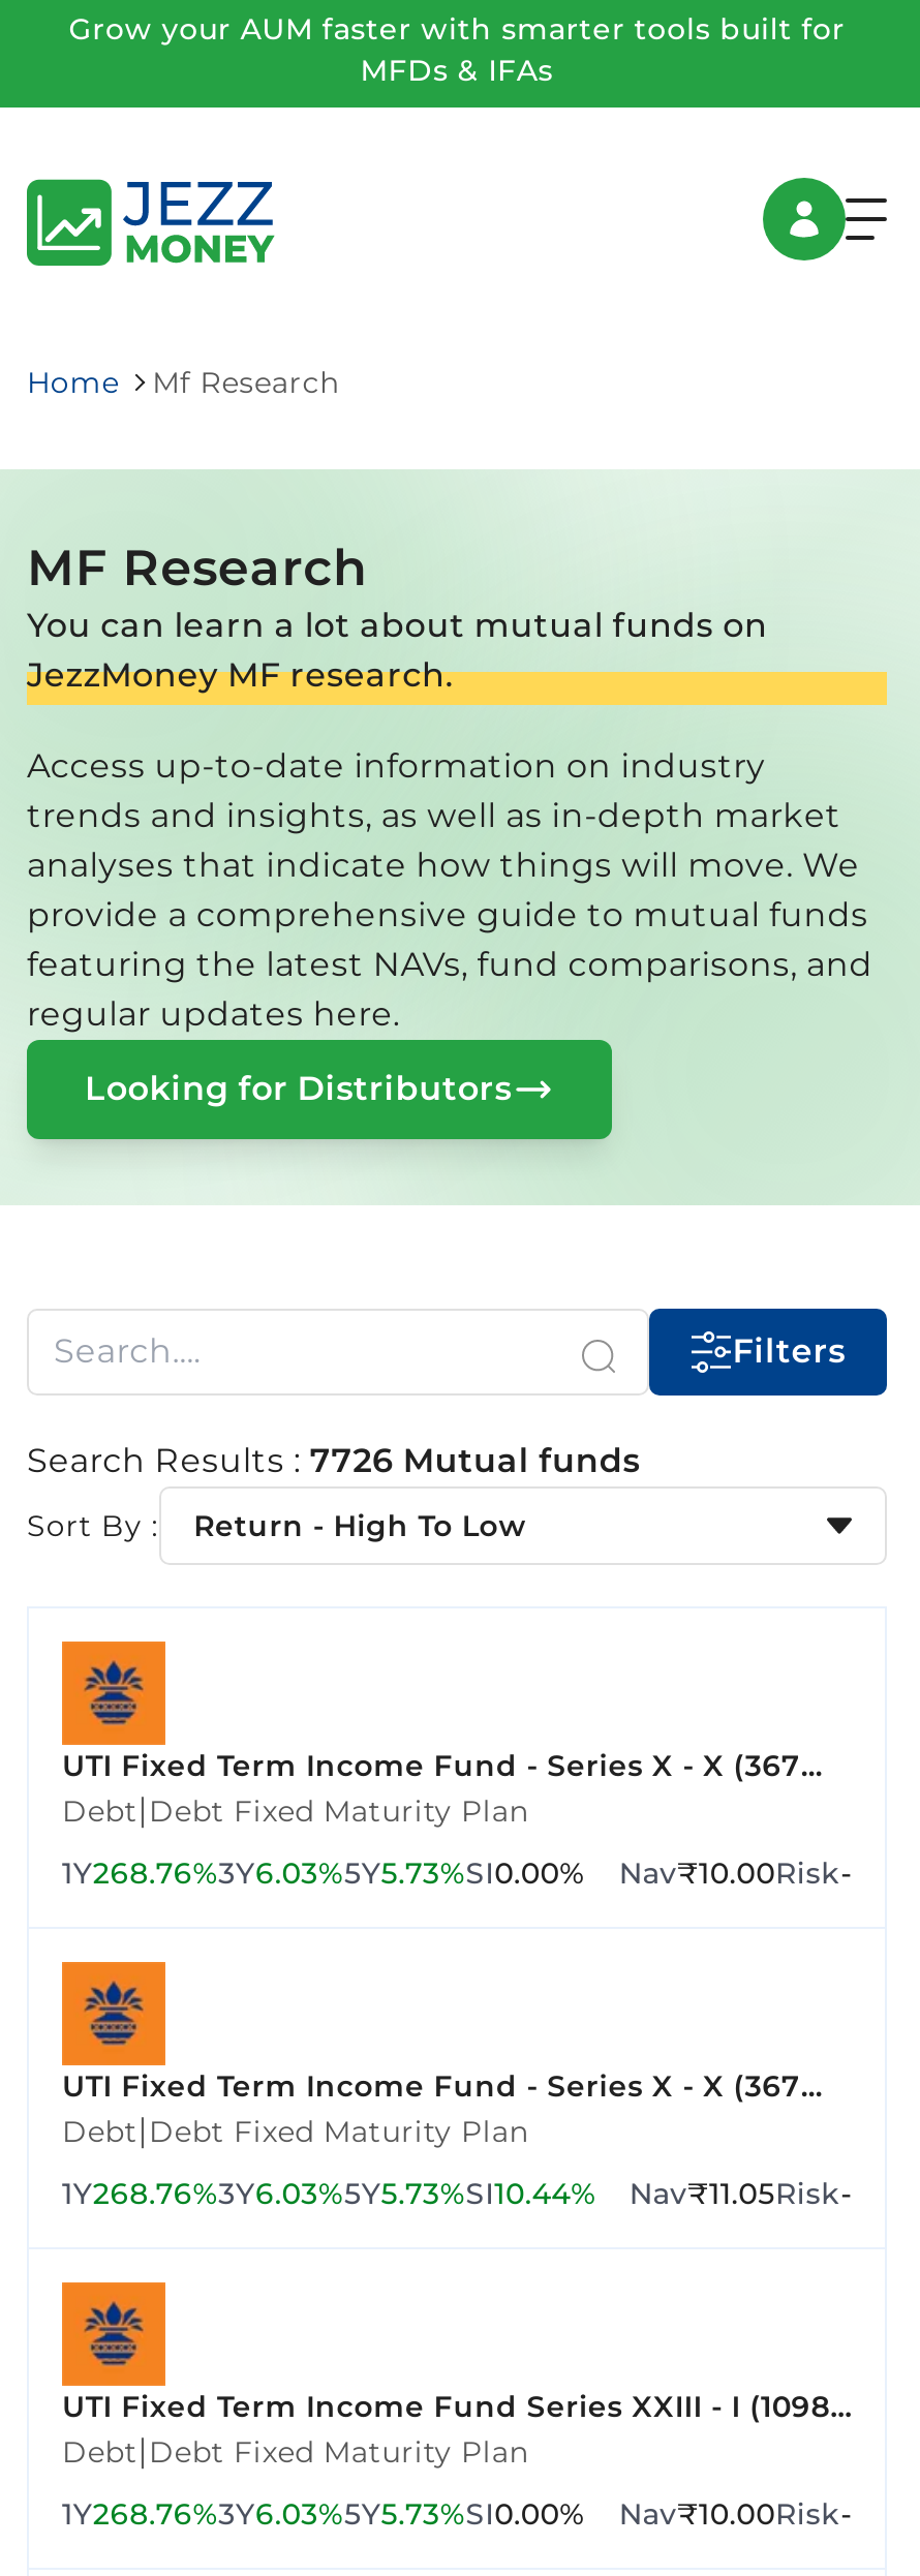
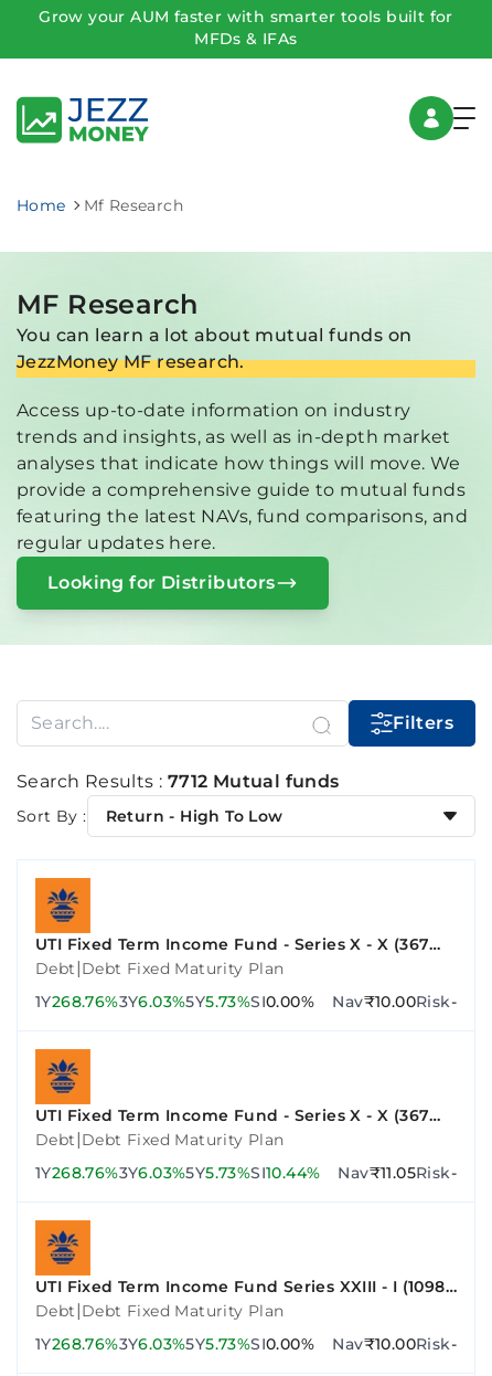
- Search Results : 7726 Mutual funds
+ Search Results : 7712 Mutual funds
